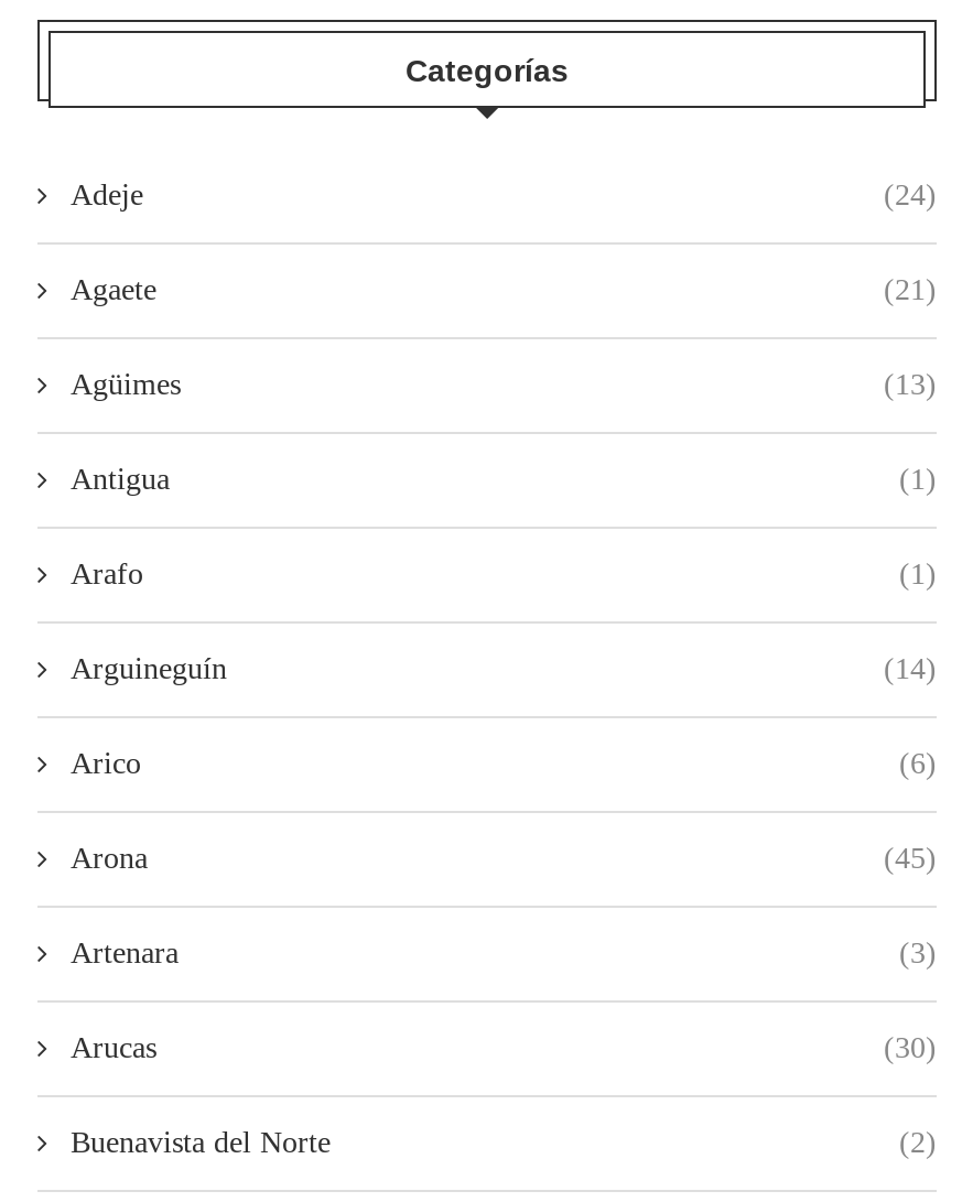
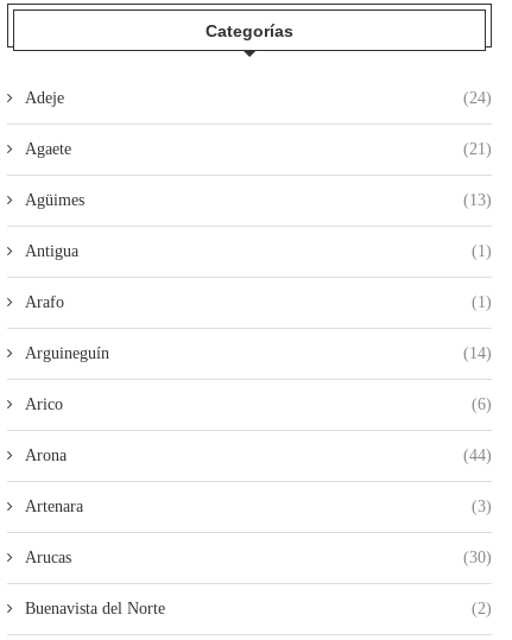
- (45)
+ (44)
